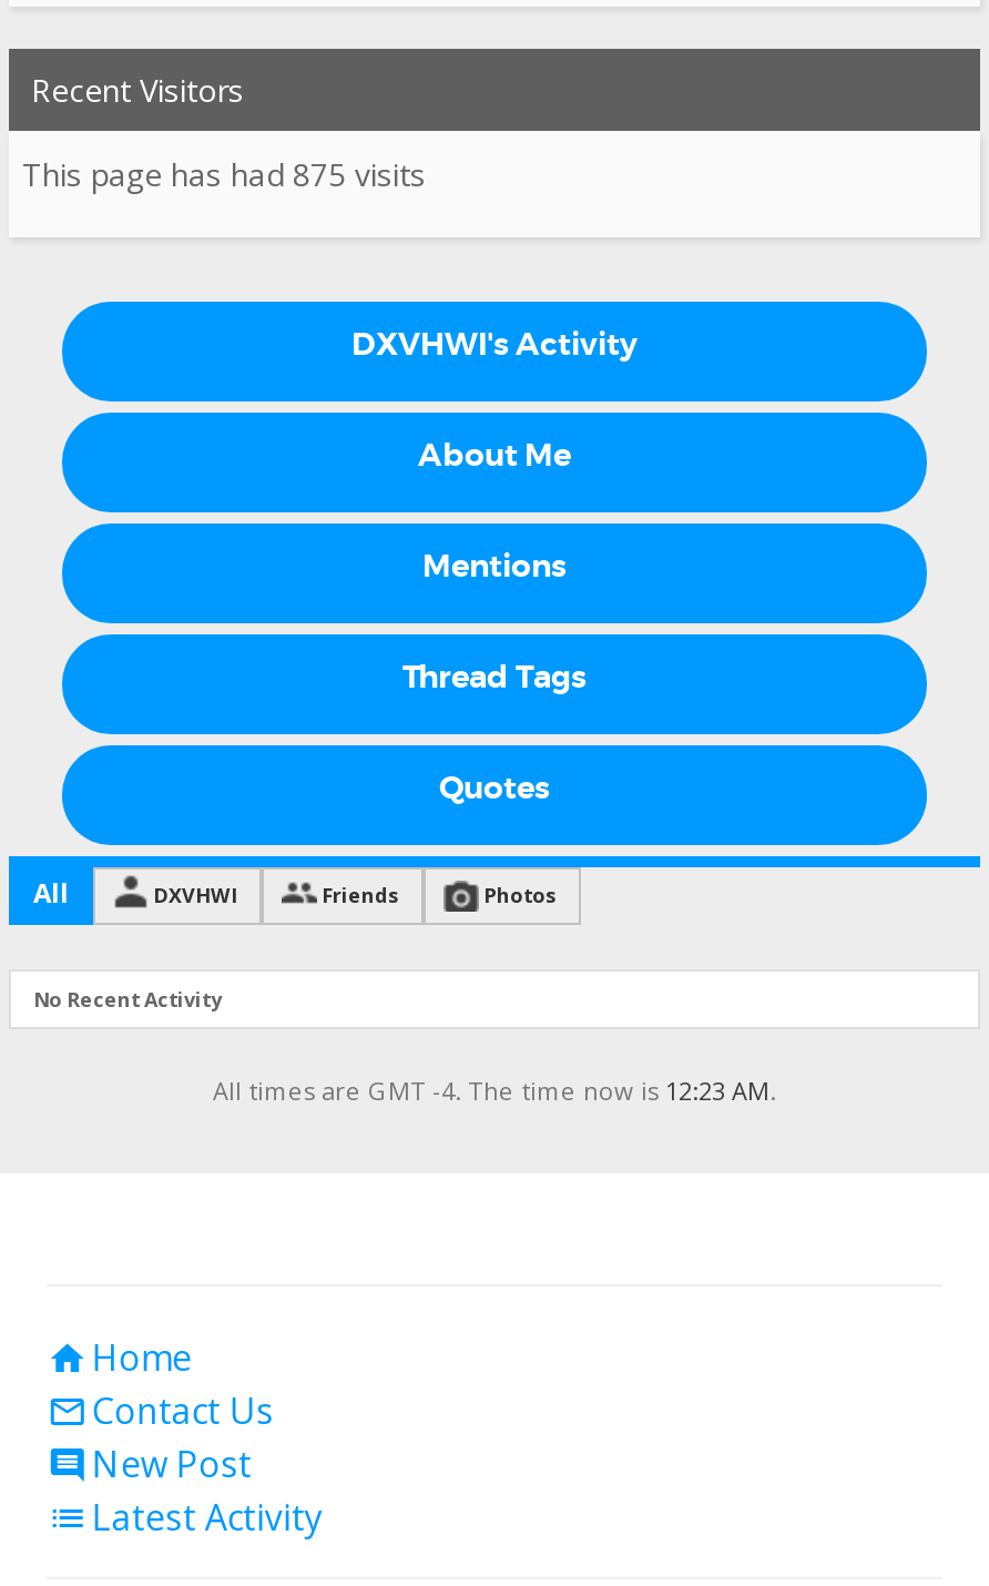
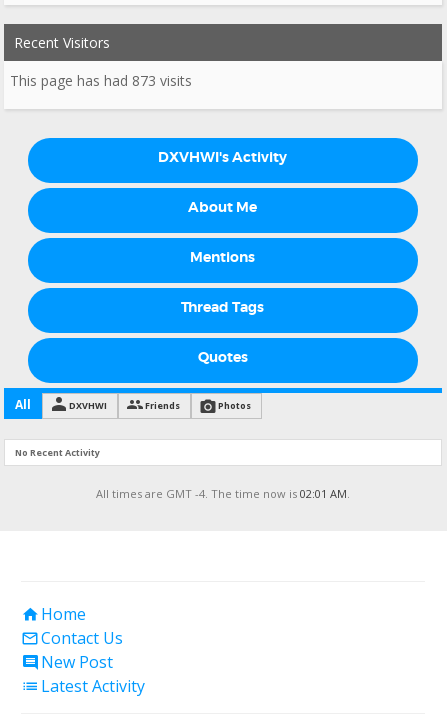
- This page has had 875 visits
+ This page has had 873 visits

- All times are GMT -4. The time now is 12:23 AM.
+ All times are GMT -4. The time now is 02:01 AM.
